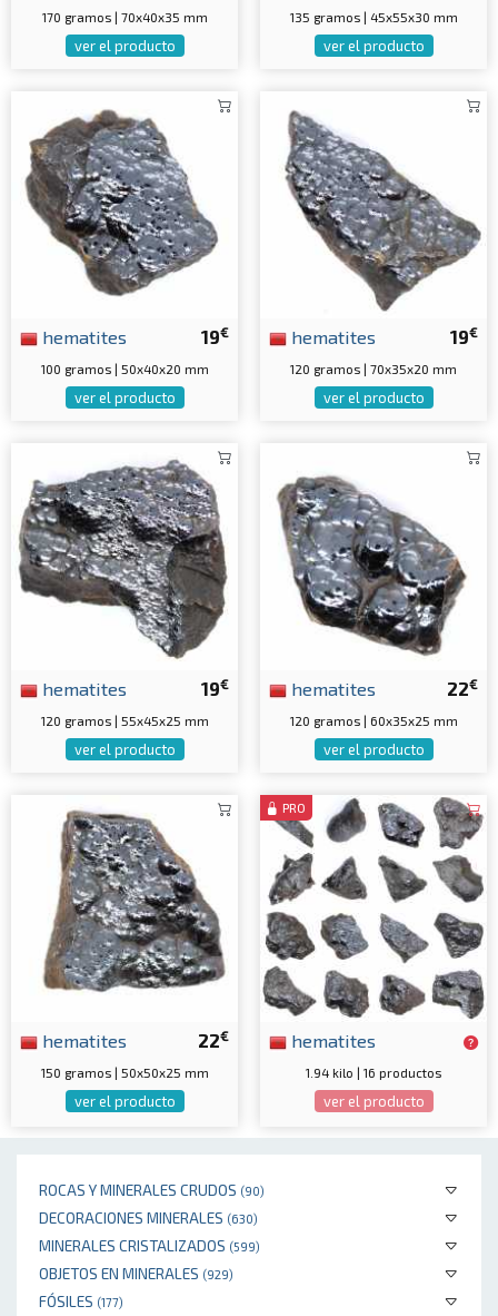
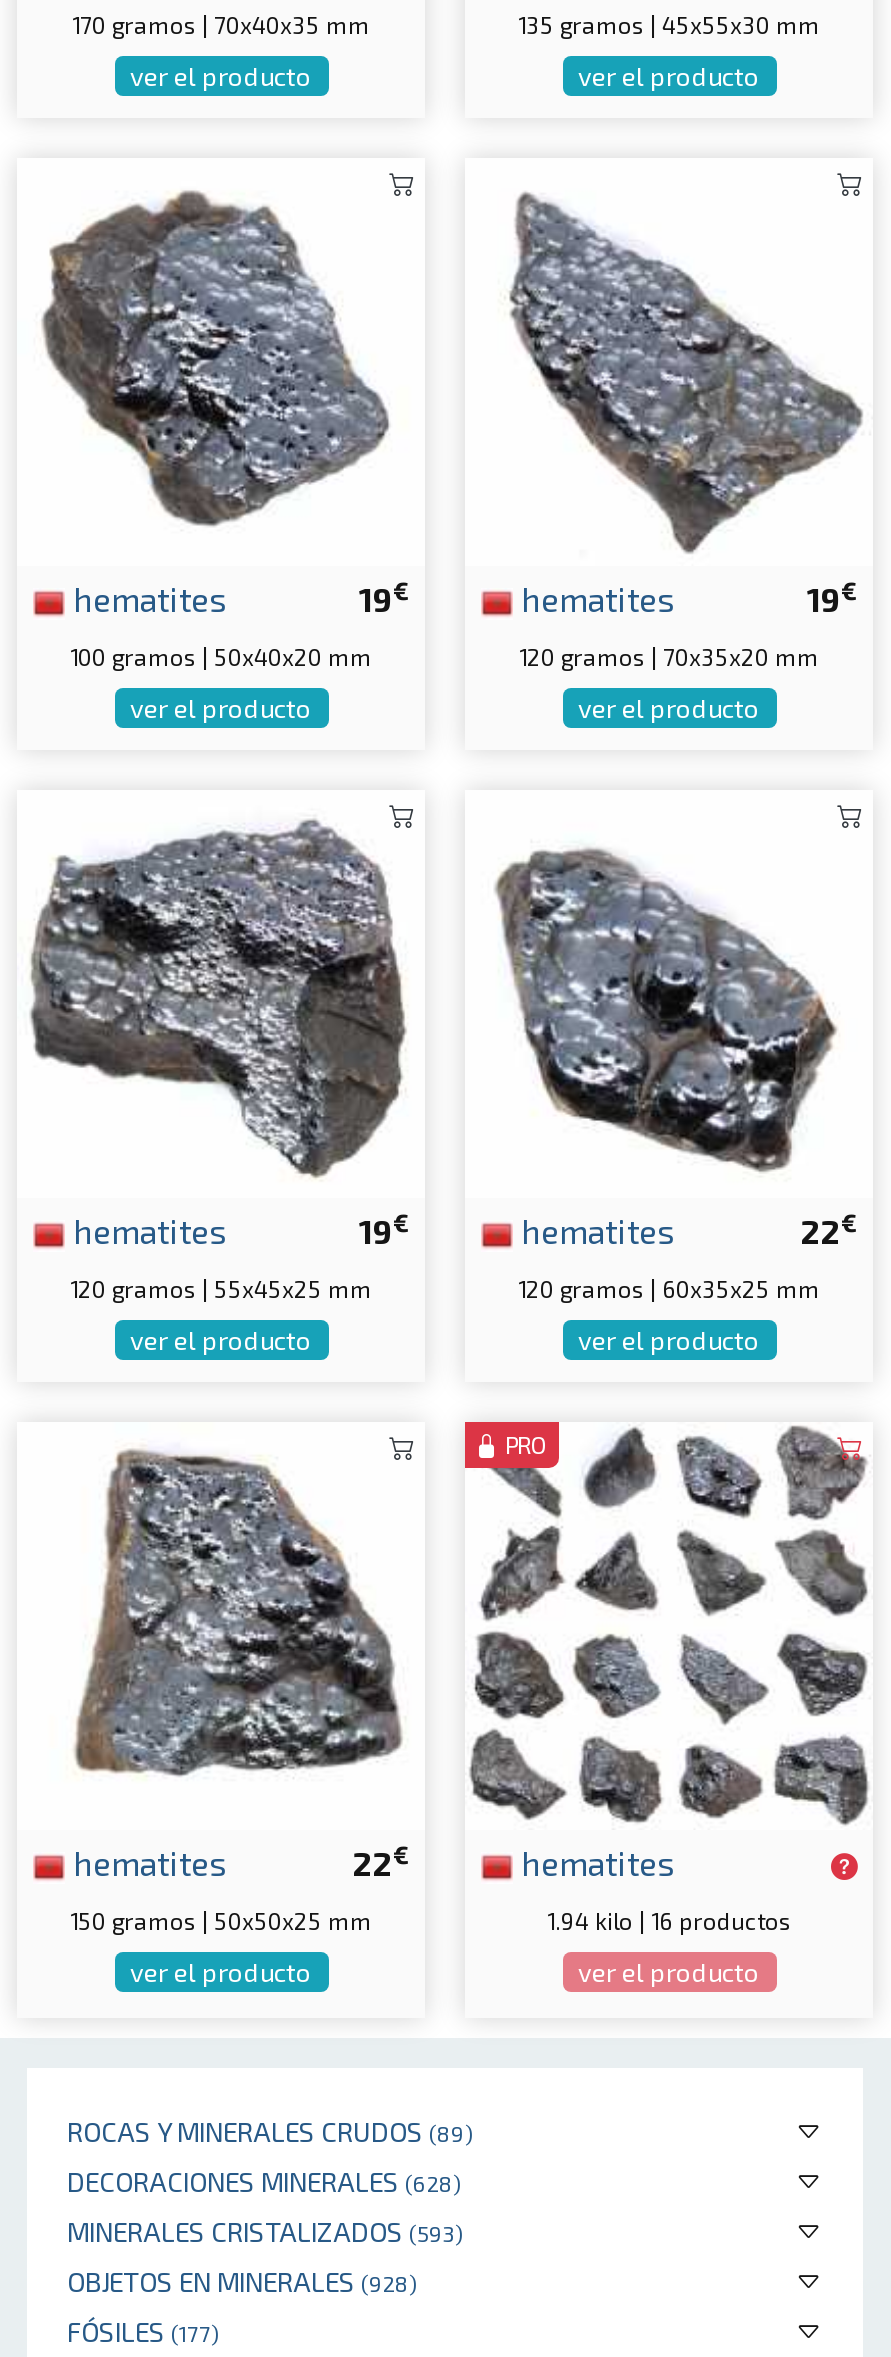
- ROCAS Y MINERALES CRUDOS (90)
+ ROCAS Y MINERALES CRUDOS (89)

- DECORACIONES MINERALES (630)
+ DECORACIONES MINERALES (628)

- MINERALES CRISTALIZADOS (599)
+ MINERALES CRISTALIZADOS (593)

- OBJETOS EN MINERALES (929)
+ OBJETOS EN MINERALES (928)
